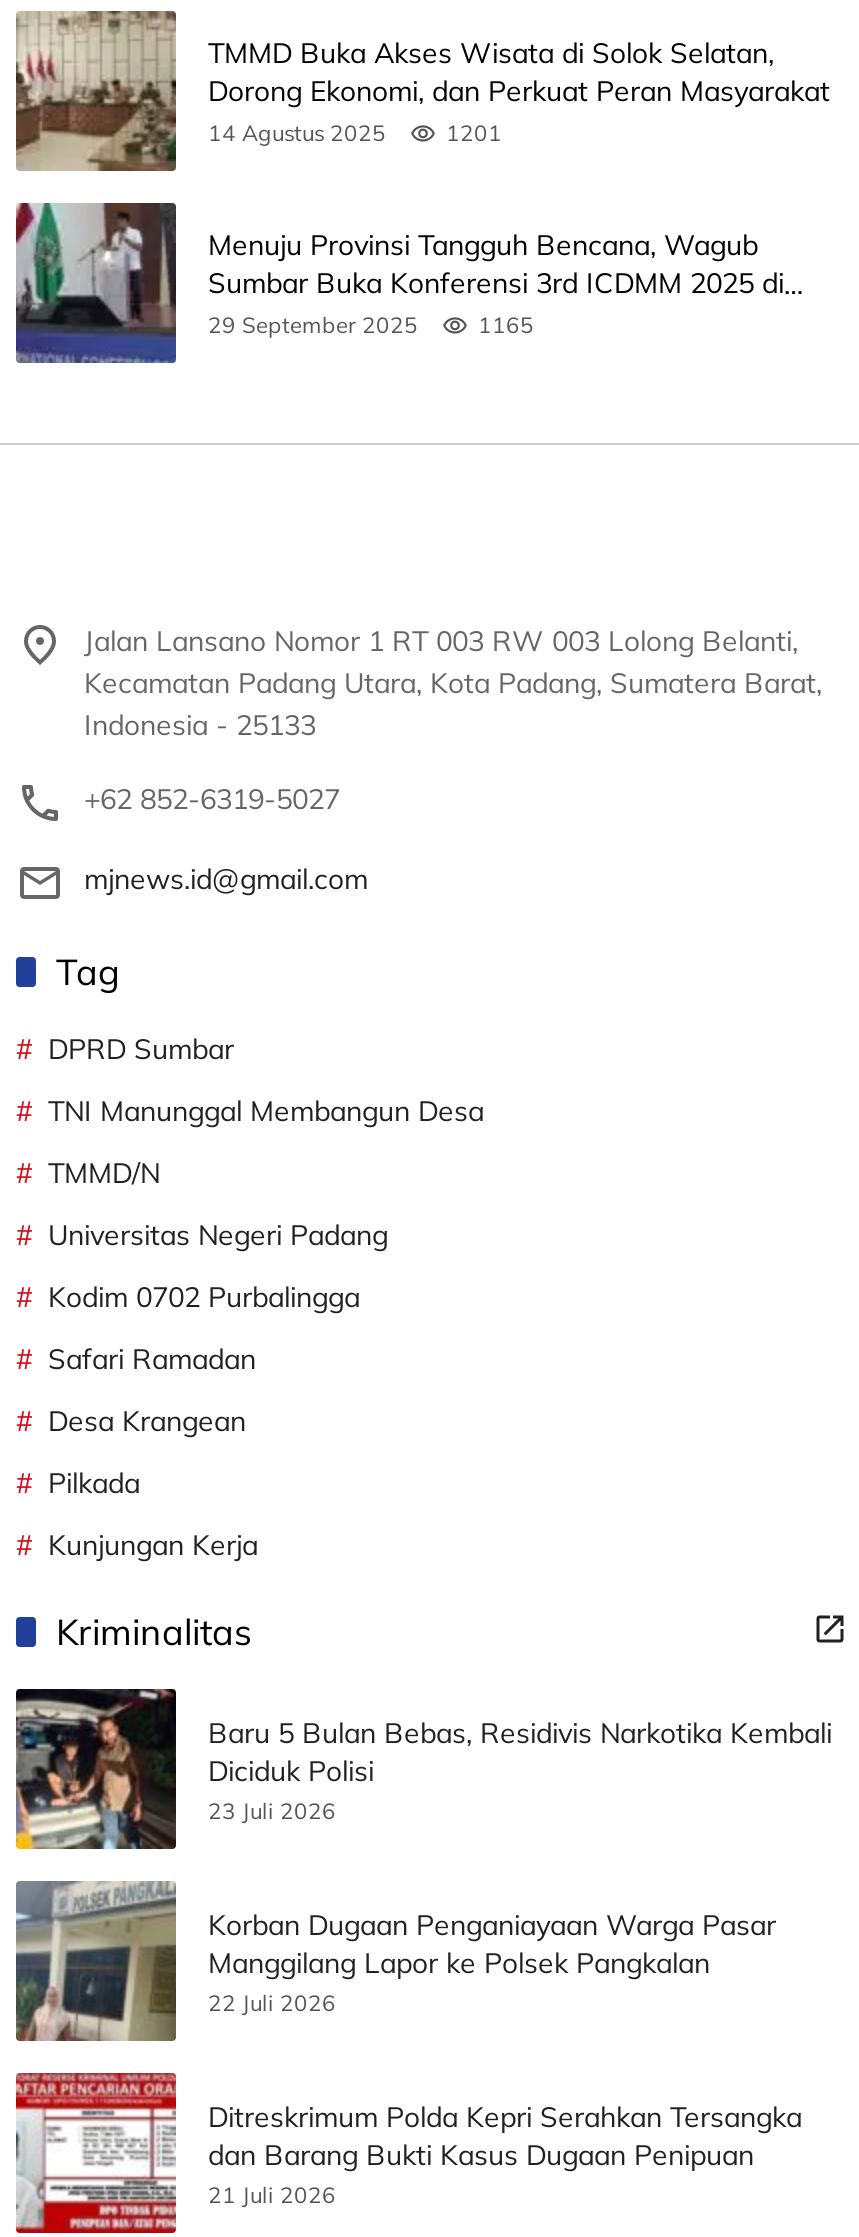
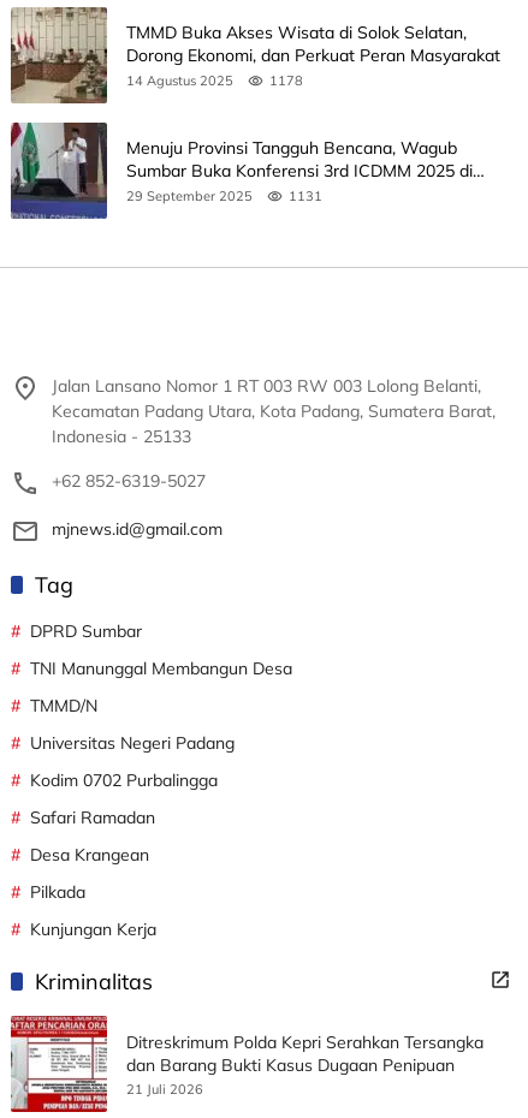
- 1201
+ 1178

- 1165
+ 1131

- [image]
- Baru 5 Bulan Bebas, Residivis Narkotika Kembali
- Diciduk Polisi
- 23 Juli 2026
- Korban Dugaan Penganiayaan Warga Pasar
- Manggilang Lapor ke Polsek Pangkalan
- 22 Juli 2026

- [image]
